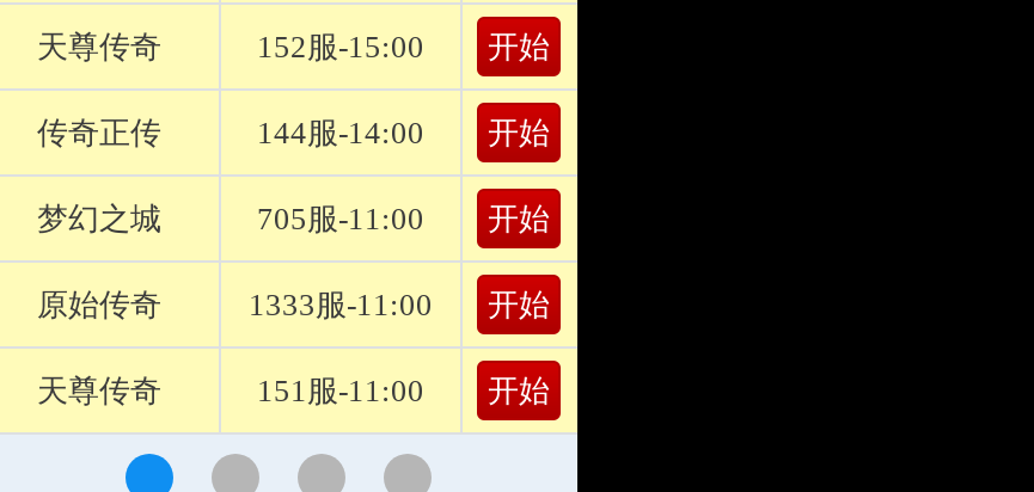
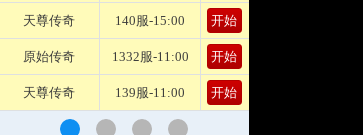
- 152服-15:00
- 开始
- 传奇正传
- 144服-14:00
- 开始
- 梦幻之城
- 705服-11:00
+ 140服-15:00

- 1333服-11:00 开始
+ 1332服-11:00 开始

- 151服-11:00 开始
+ 139服-11:00 开始
